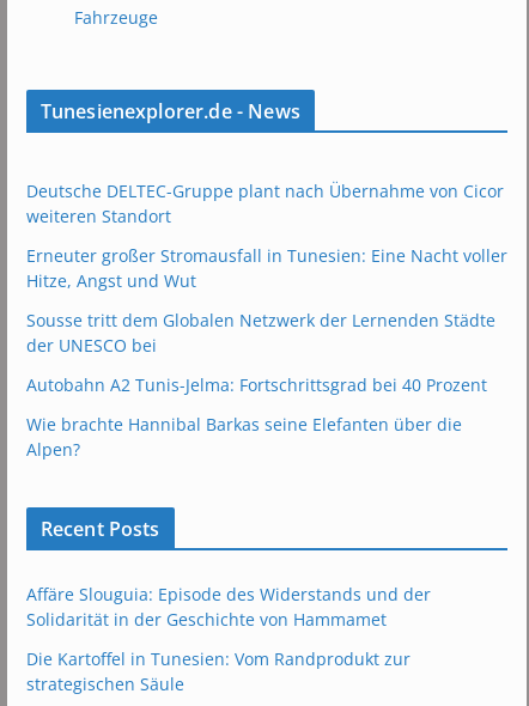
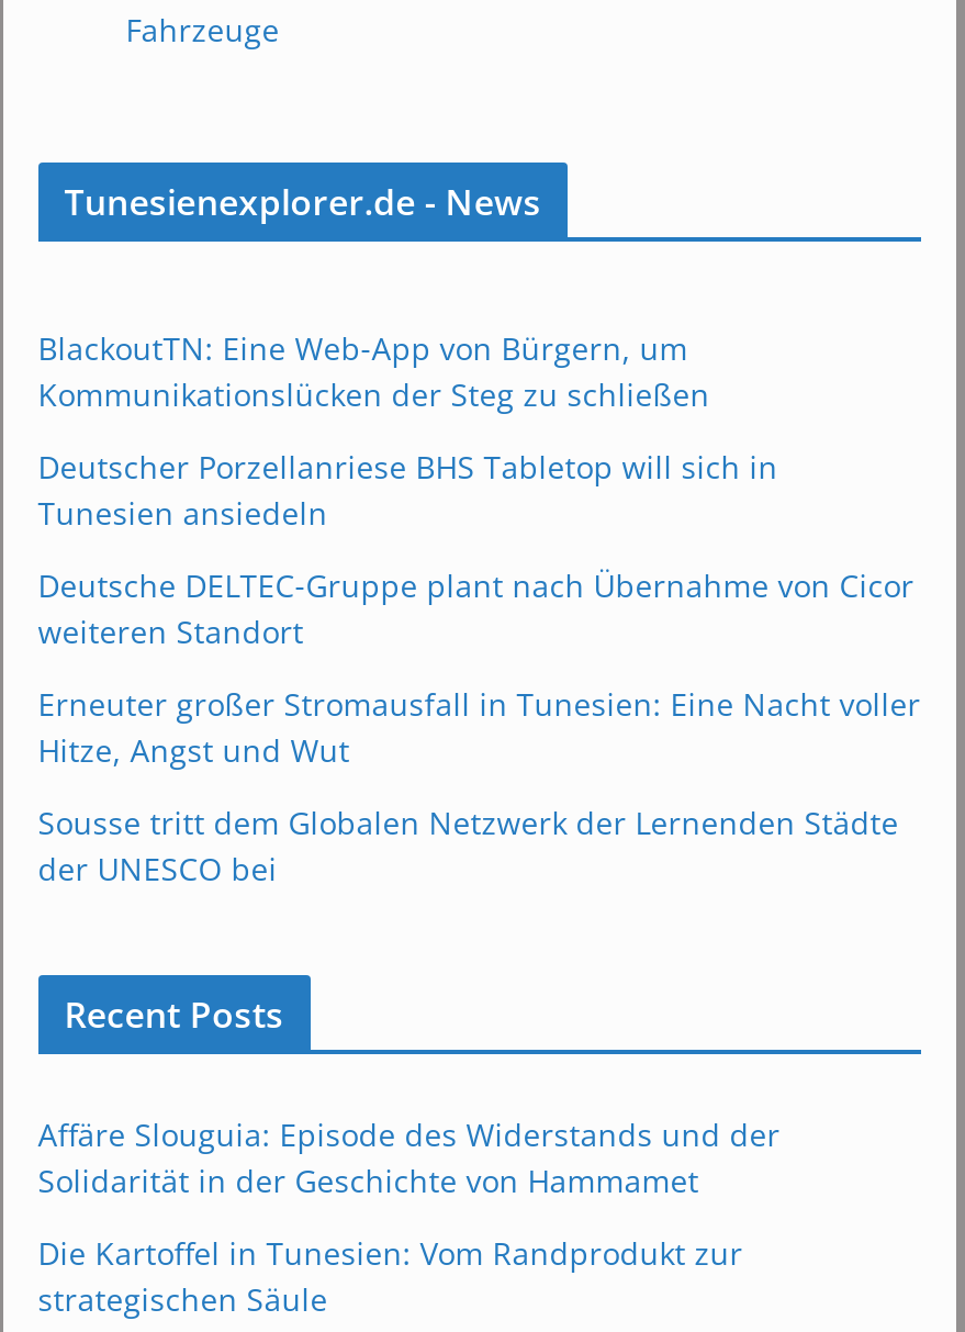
+ BlackoutTN: Eine Web-App von Bürgern, um
+ Kommunikationslücken der Steg zu schließen
+ Deutscher Porzellanriese BHS Tabletop will sich in
+ Tunesien ansiedeln

moved down: Deutsche DELTEC-Gruppe plant nach Übernahme von Cicor | weiteren Standort | Erneuter großer Stromausfall in Tunesien: Eine Nacht voller | Hitze, Angst und Wut | Sousse tritt dem Globalen Netzwerk der Lernenden Städte | der UNESCO bei

- Autobahn A2 Tunis-Jelma: Fortschrittsgrad bei 40 Prozent
- Wie brachte Hannibal Barkas seine Elefanten über die
- Alpen?
